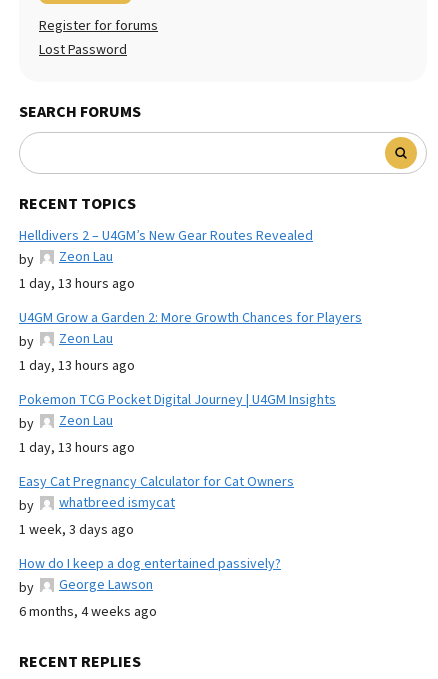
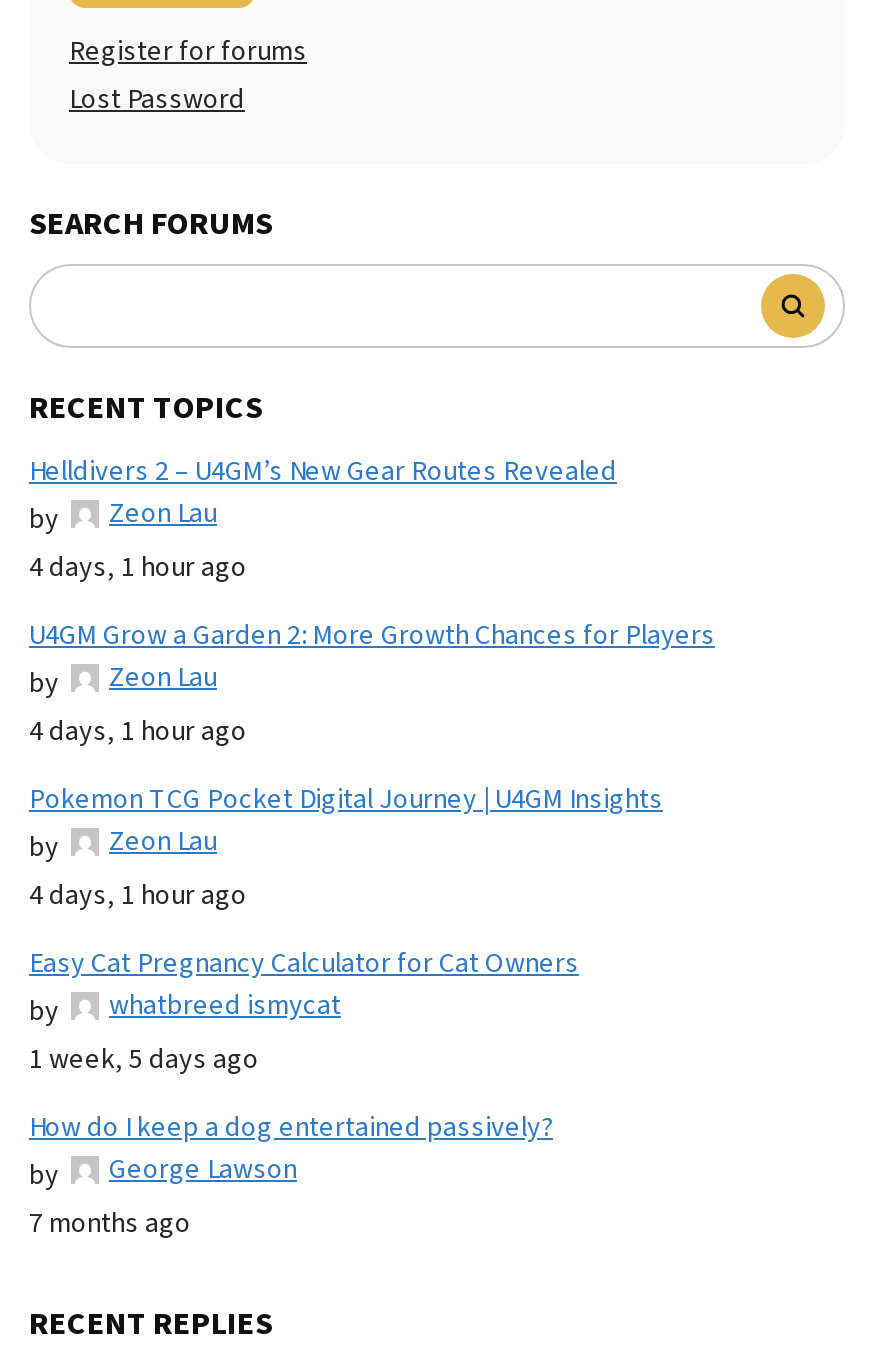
- 1 day, 13 hours ago
+ 4 days, 1 hour ago

- 1 day, 13 hours ago
+ 4 days, 1 hour ago

- 1 day, 13 hours ago
+ 4 days, 1 hour ago

- 1 week, 3 days ago
+ 1 week, 5 days ago

- 6 months, 4 weeks ago
+ 7 months ago
